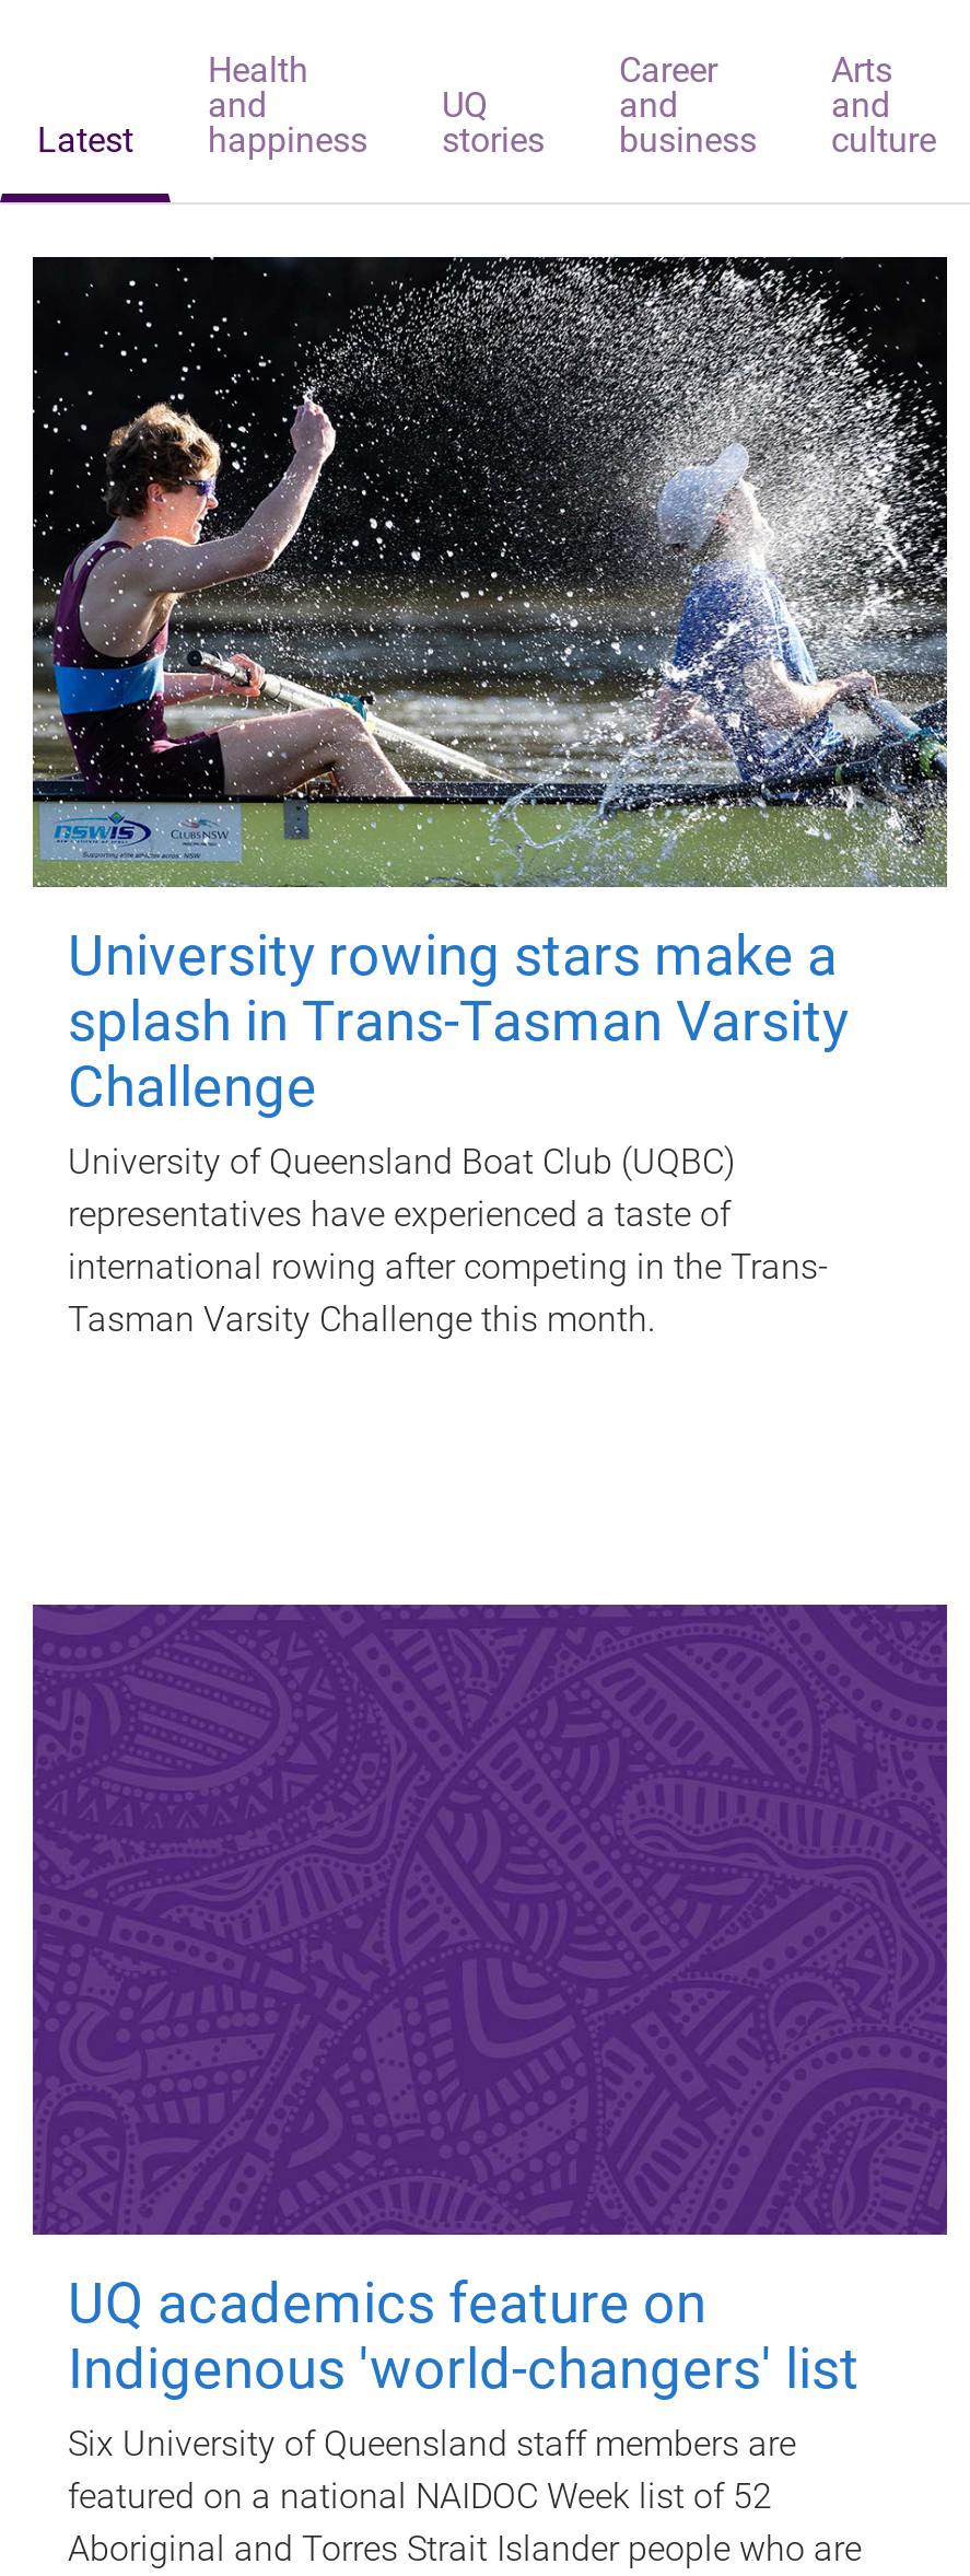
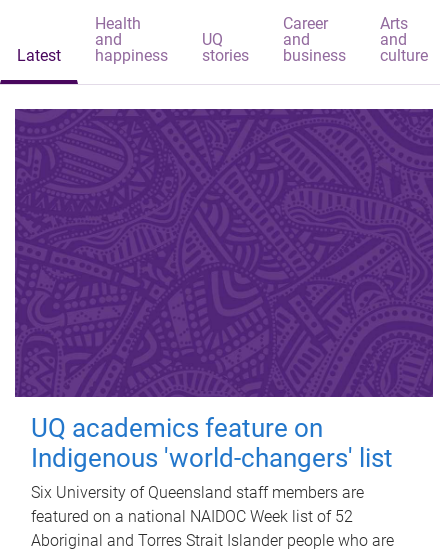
- [image]
- University rowing stars make a
- splash in Trans-Tasman Varsity
- Challenge
- University of Queensland Boat Club (UQBC)
- representatives have experienced a taste of
- international rowing after competing in the Trans-
- Tasman Varsity Challenge this month.
